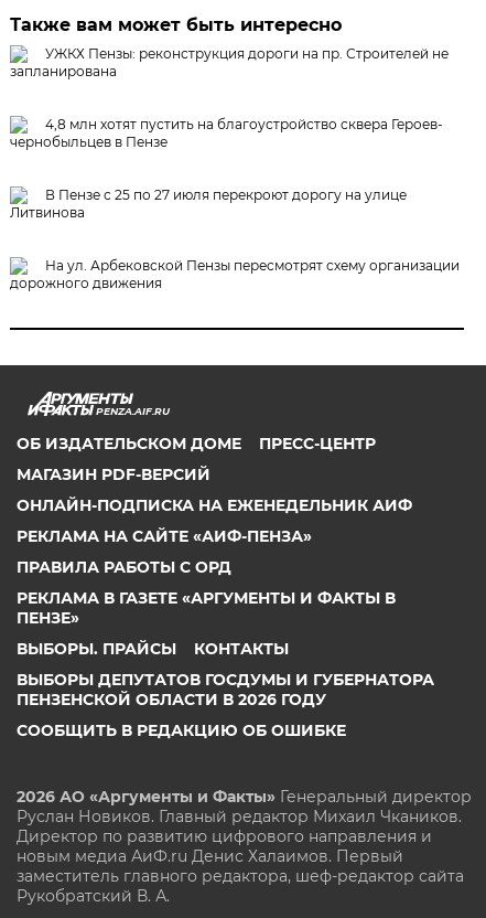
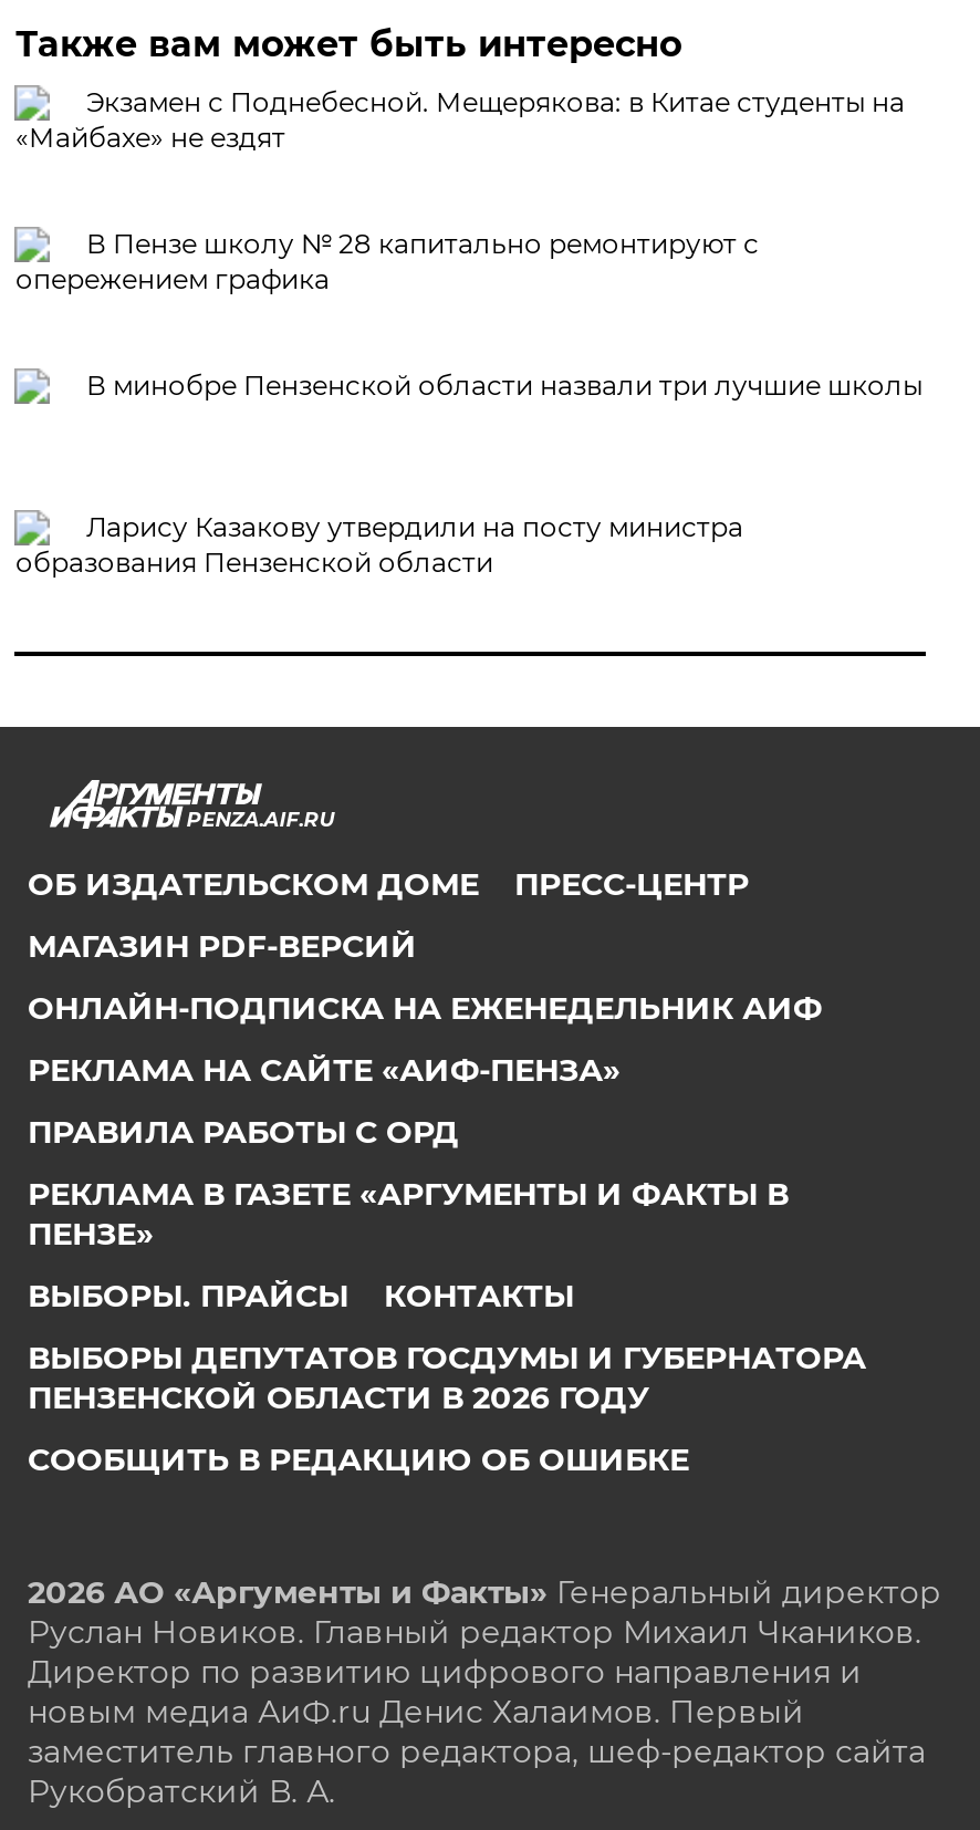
- УЖКХ Пензы: реконструкция дороги на пр. Строителей не
- запланирована
+ Экзамен с Поднебесной. Мещерякова: в Китае студенты на
+ «Майбахе» не ездят

- 4,8 млн хотят пустить на благоустройство сквера Героев-
- чернобыльцев в Пензе
+ В Пензе школу № 28 капитально ремонтируют с
+ опережением графика

- В Пензе с 25 по 27 июля перекроют дорогу на улице
- Литвинова
+ В минобре Пензенской области назвали три лучшие школы

- На ул. Арбековской Пензы пересмотрят схему организации
- дорожного движения
+ Ларису Казакову утвердили на посту министра
+ образования Пензенской области
